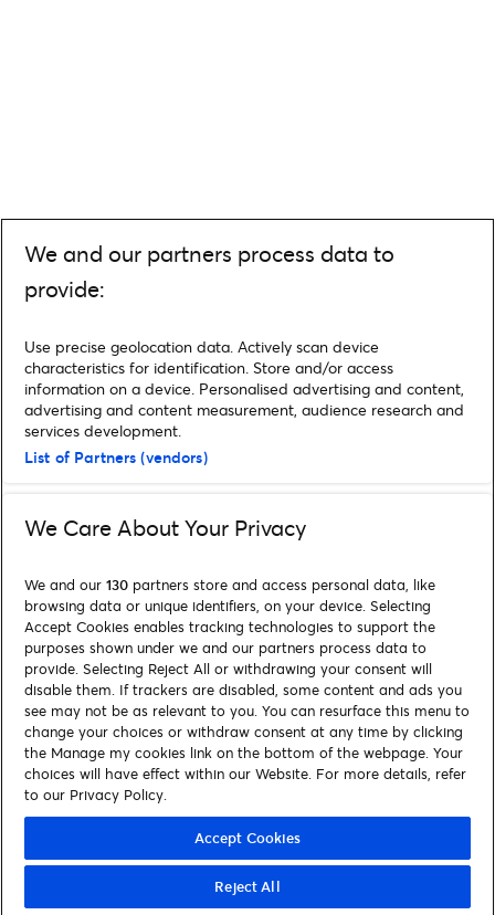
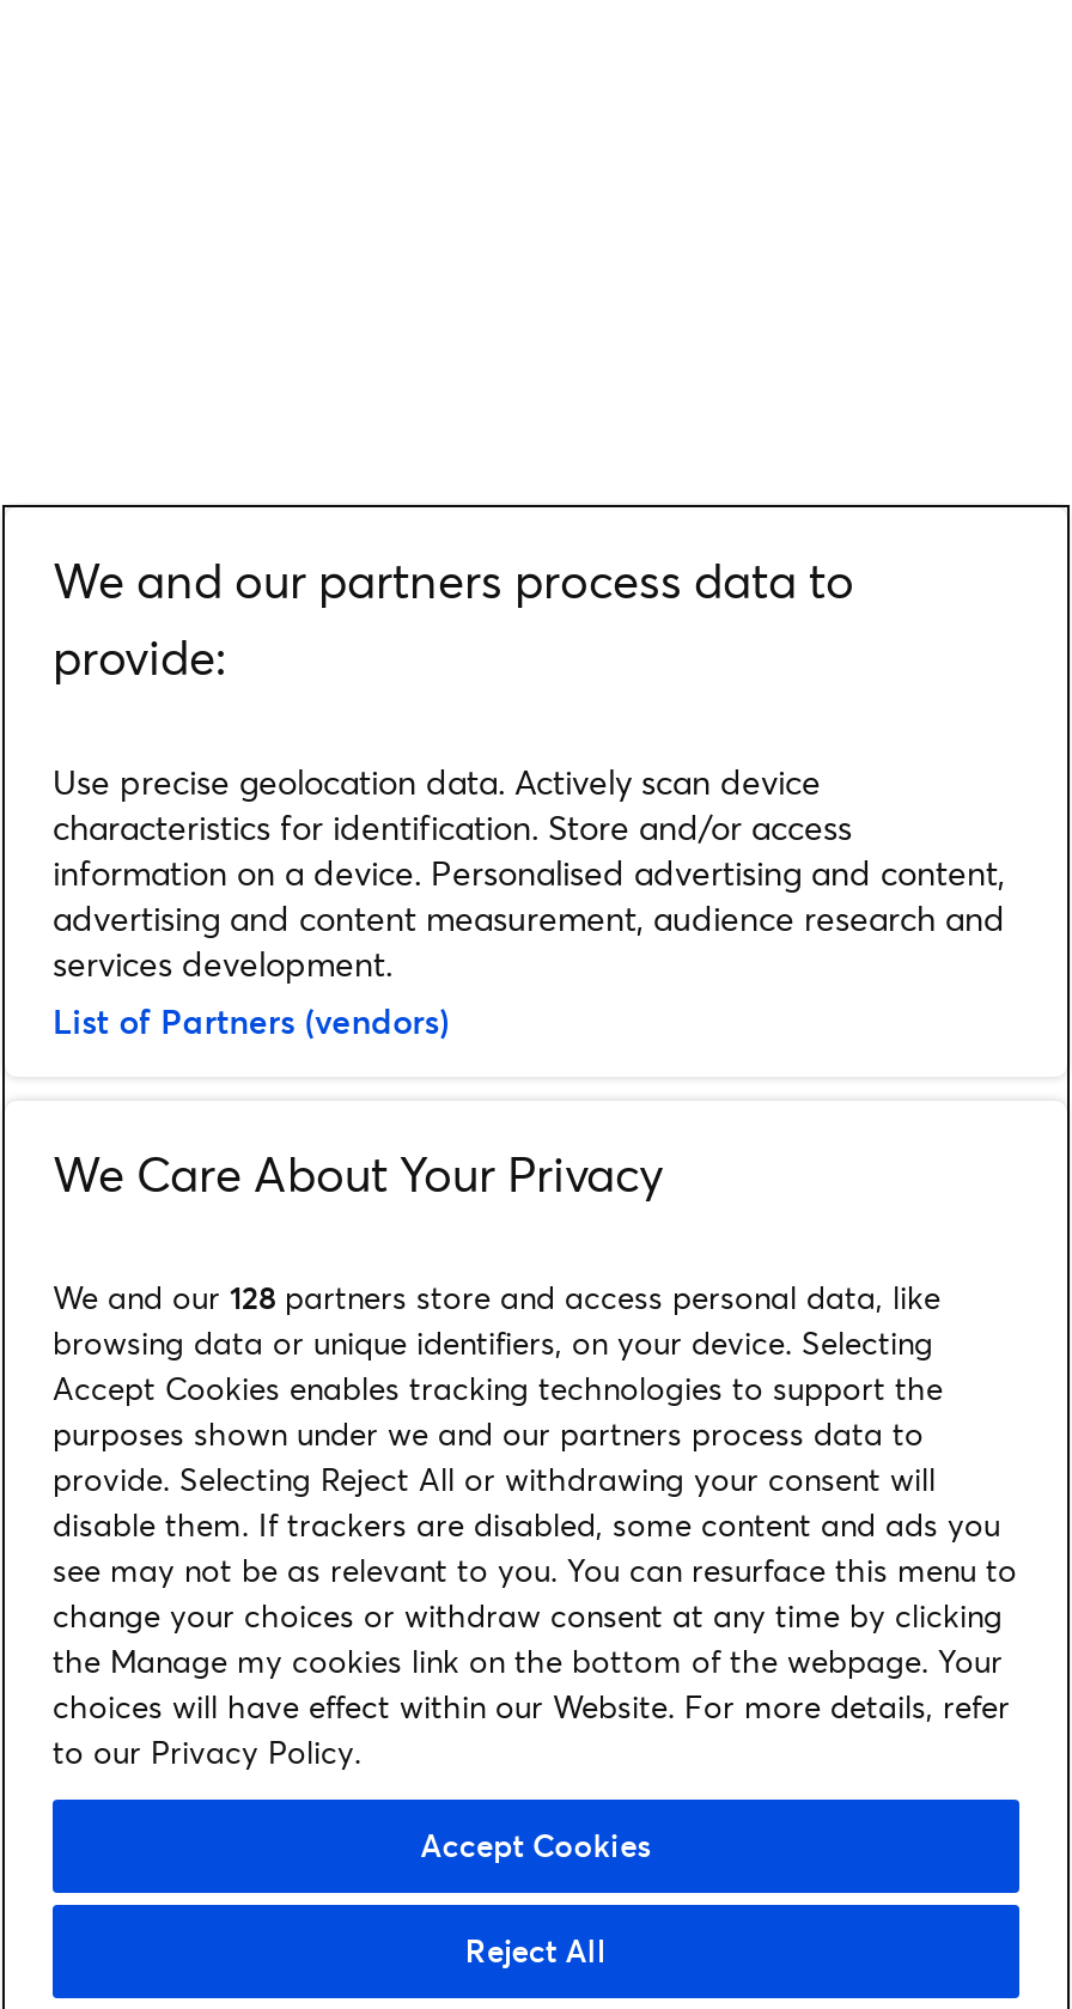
- We and our 130 partners store and access personal data, like
+ We and our 128 partners store and access personal data, like
